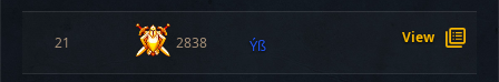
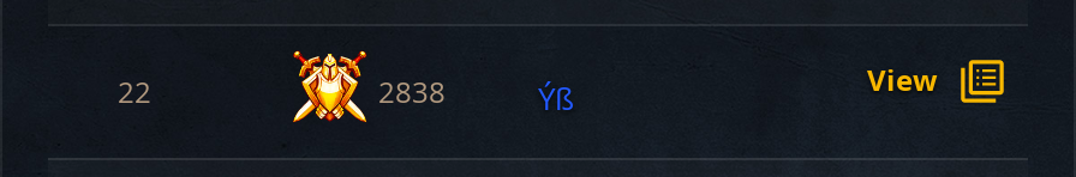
- 21
+ 22
